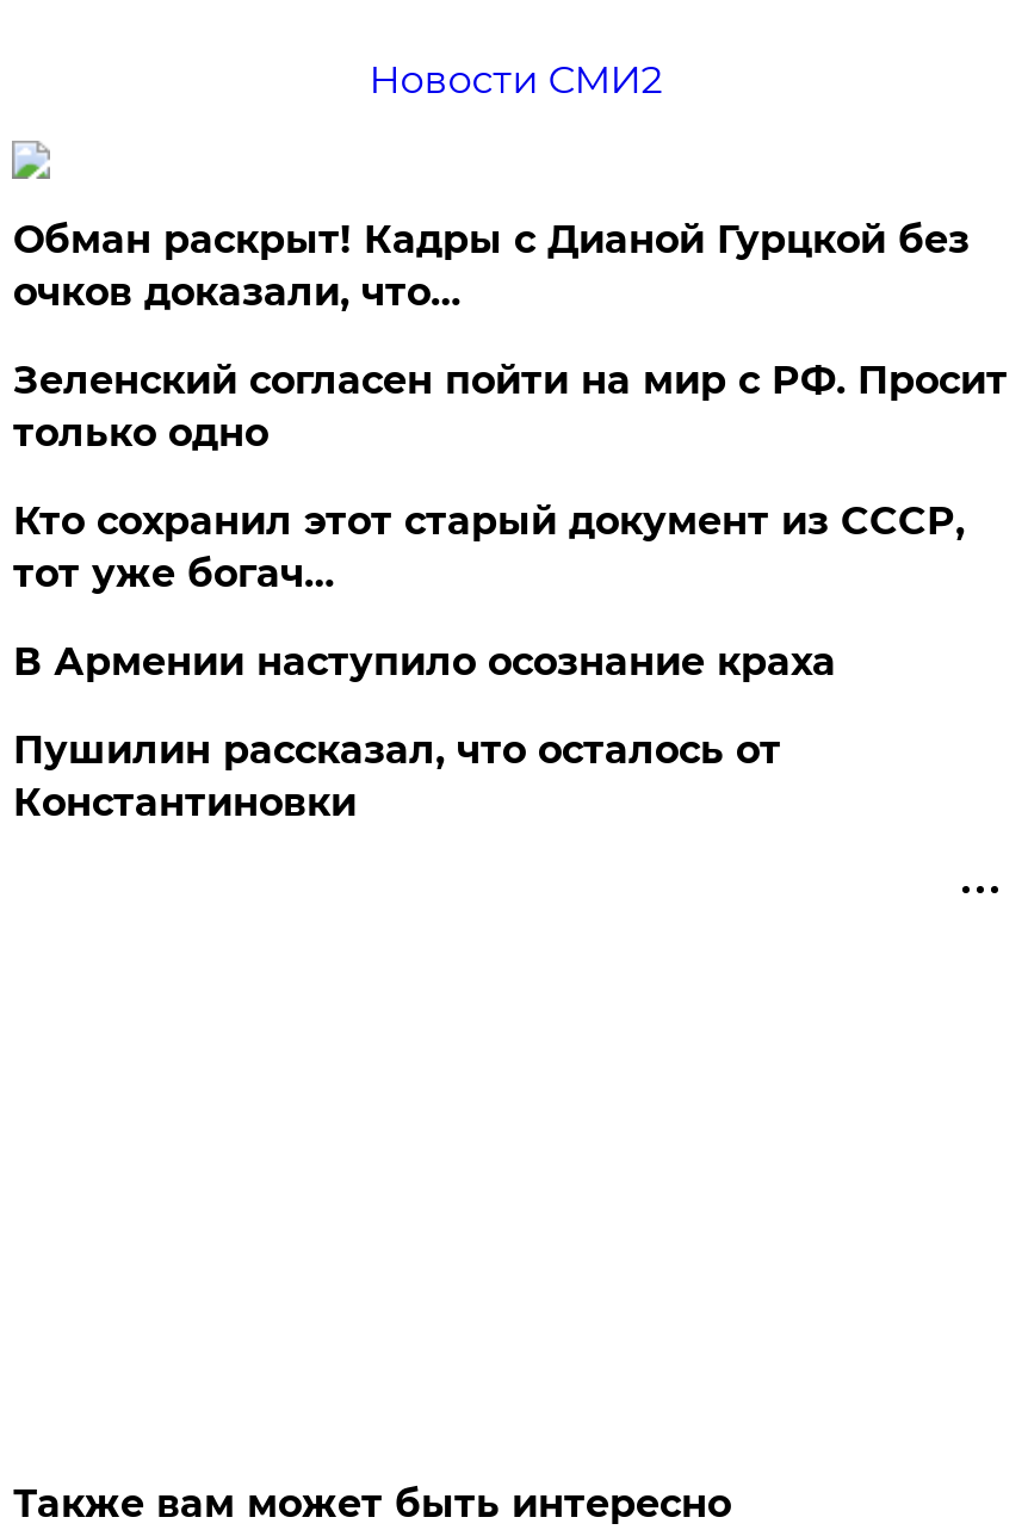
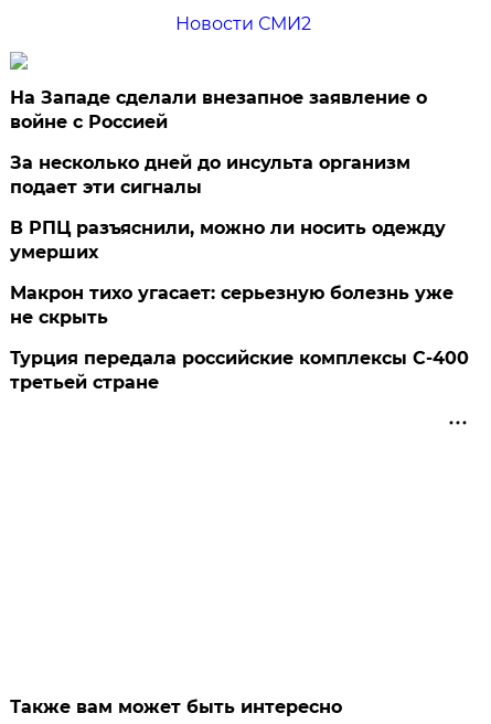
- Обман раскрыт! Кадры с Дианой Гурцкой без
- очков доказали, что…
+ На Западе сделали внезапное заявление о
+ войне с Россией

- Зеленский согласен пойти на мир с РФ. Просит
- только одно
+ За несколько дней до инсульта организм
+ подает эти сигналы

- Кто сохранил этот старый документ из СССР,
- тот уже богач…
+ В РПЦ разъяснили, можно ли носить одежду
+ умерших

- В Армении наступило осознание краха
+ Макрон тихо угасает: серьезную болезнь уже
+ не скрыть

- Пушилин рассказал, что осталось от
- Константиновки
+ Турция передала российские комплексы С-400
+ третьей стране
